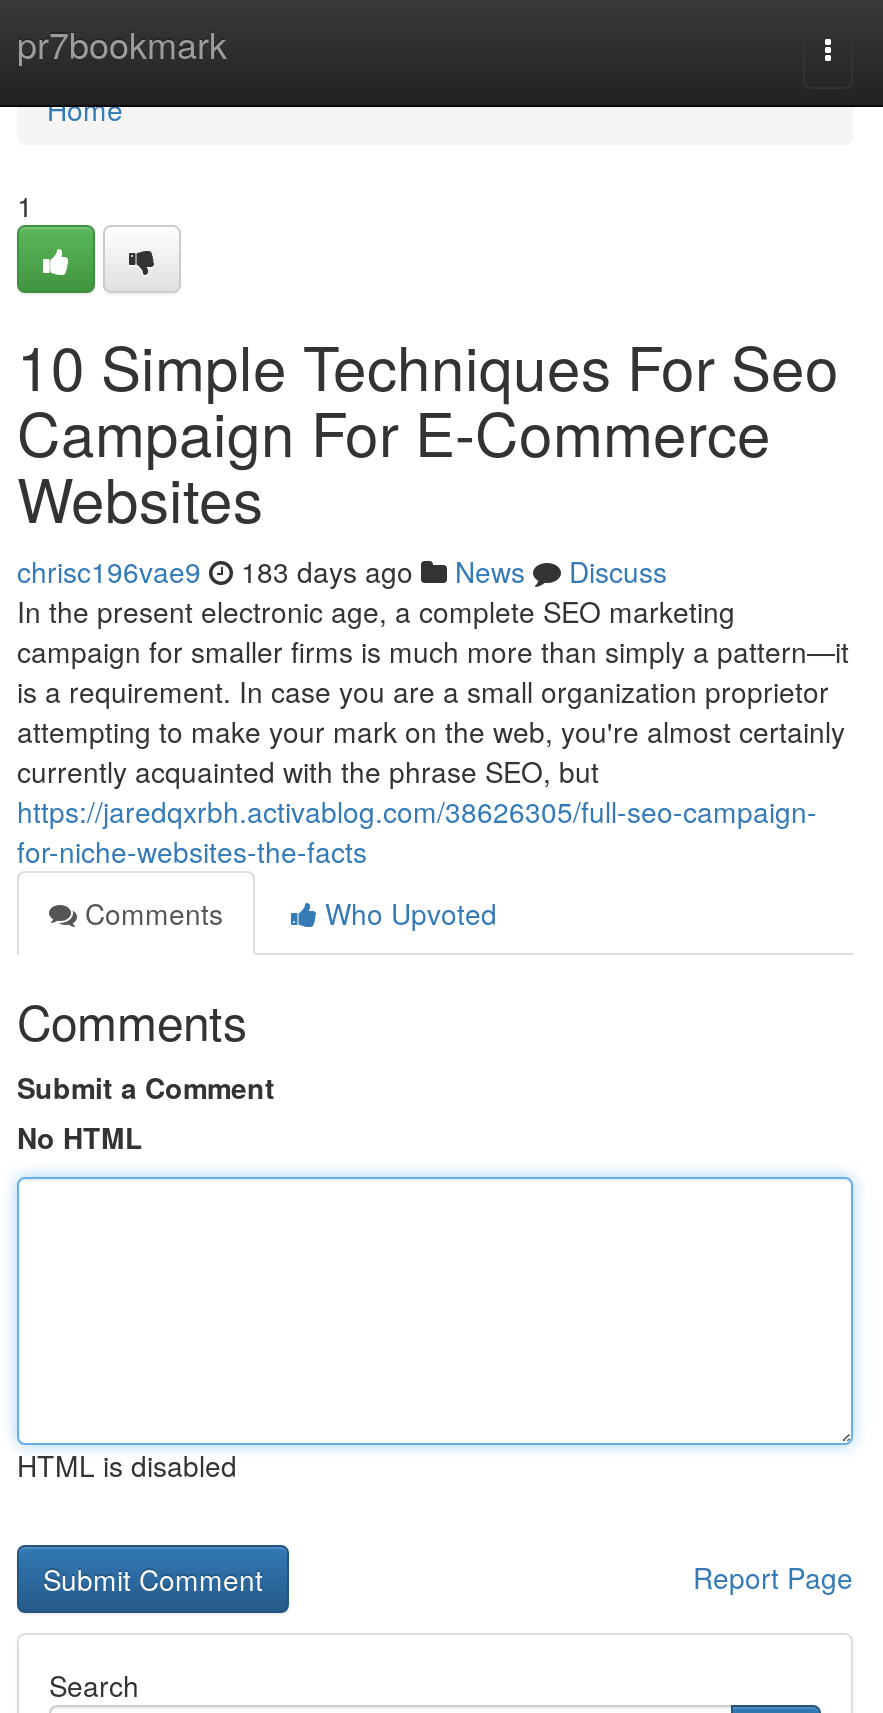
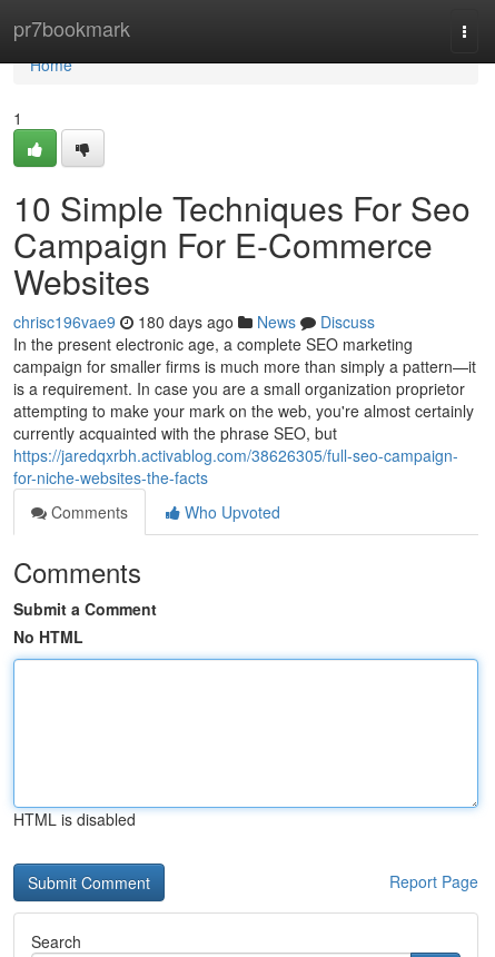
- chrisc196vae9 183 days ago News Discuss
+ chrisc196vae9 180 days ago News Discuss
